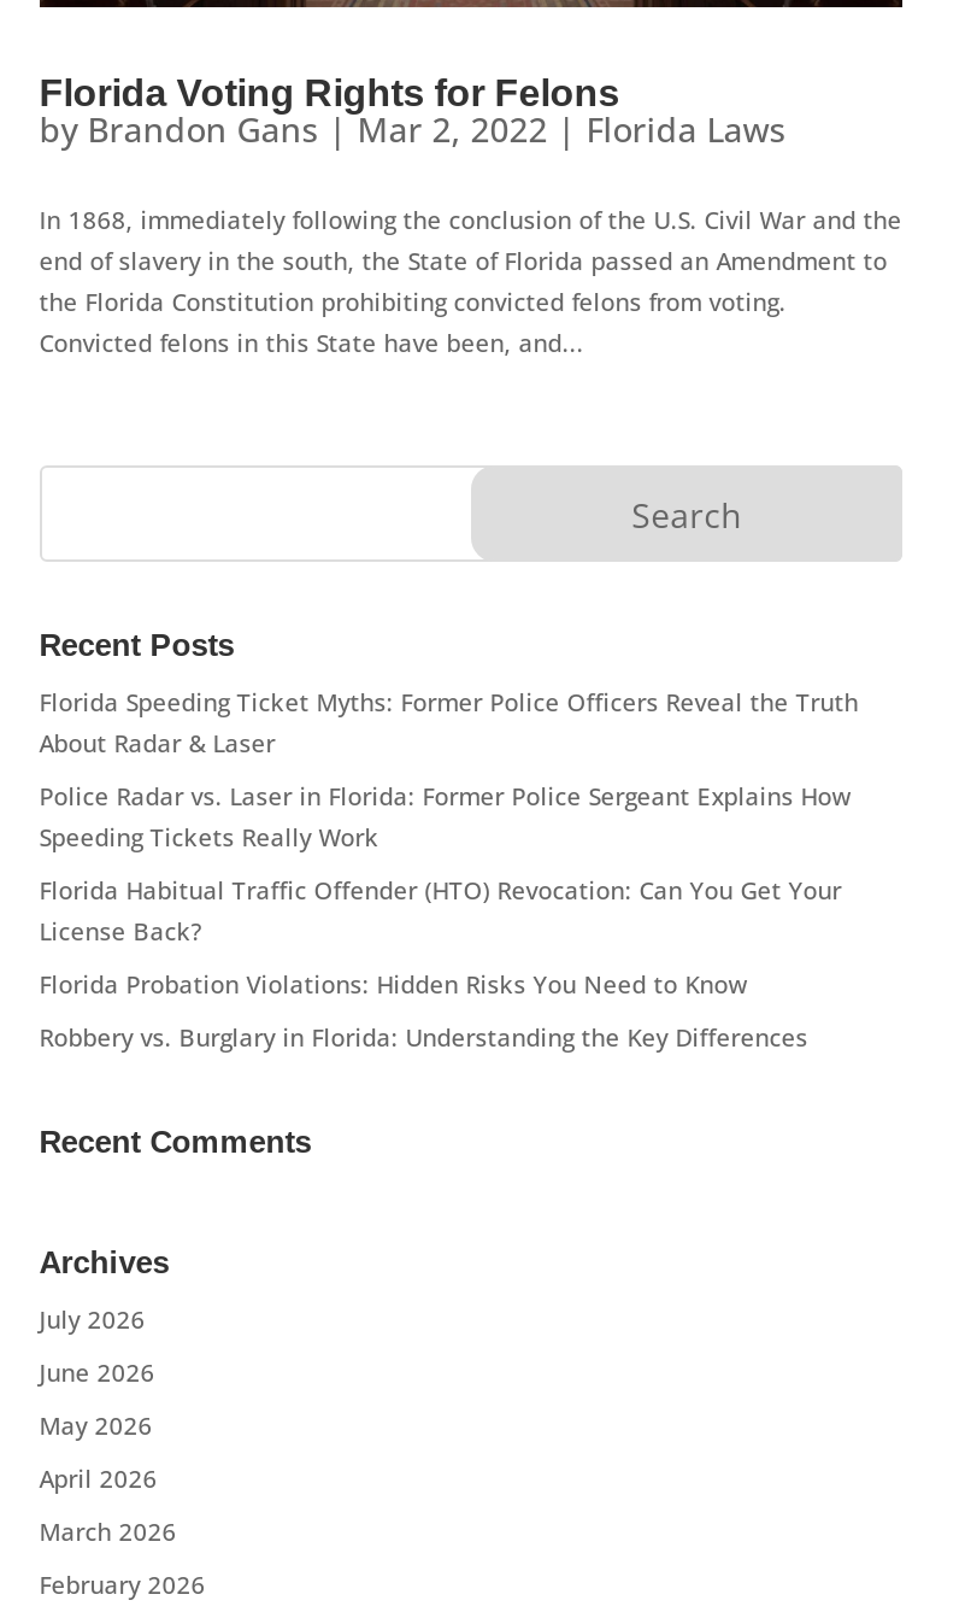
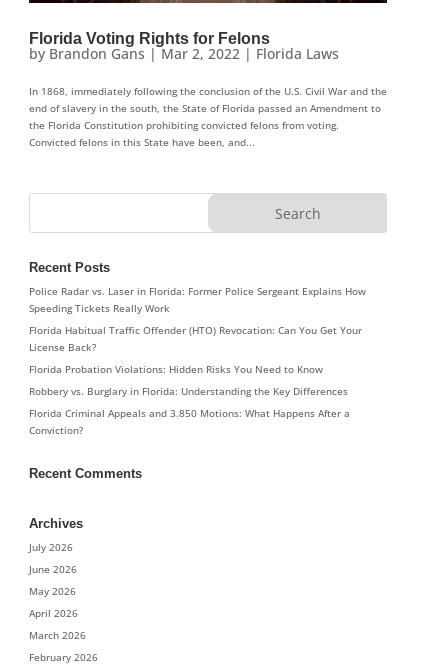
- Florida Speeding Ticket Myths: Former Police Officers Reveal the Truth
- About Radar & Laser

moved up: Police Radar vs. Laser in Florida: Former Police Sergeant Explains How | Speeding Tickets Really Work | Florida Habitual Traffic Offender (HTO) Revocation: Can You Get Your | License Back? | Florida Probation Violations: Hidden Risks You Need to Know | Robbery vs. Burglary in Florida: Understanding the Key Differences

+ Florida Criminal Appeals and 3.850 Motions: What Happens After a
+ Conviction?
